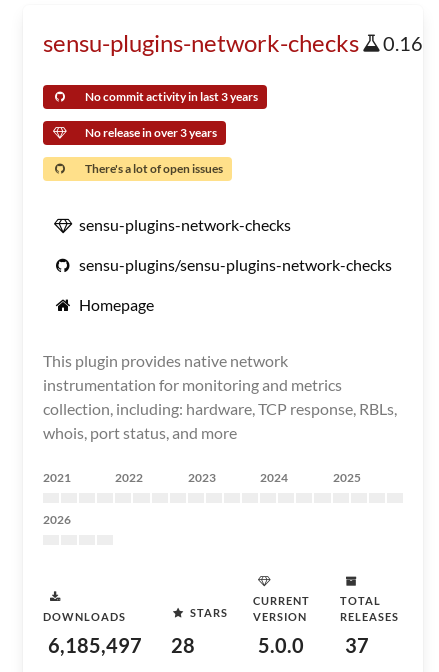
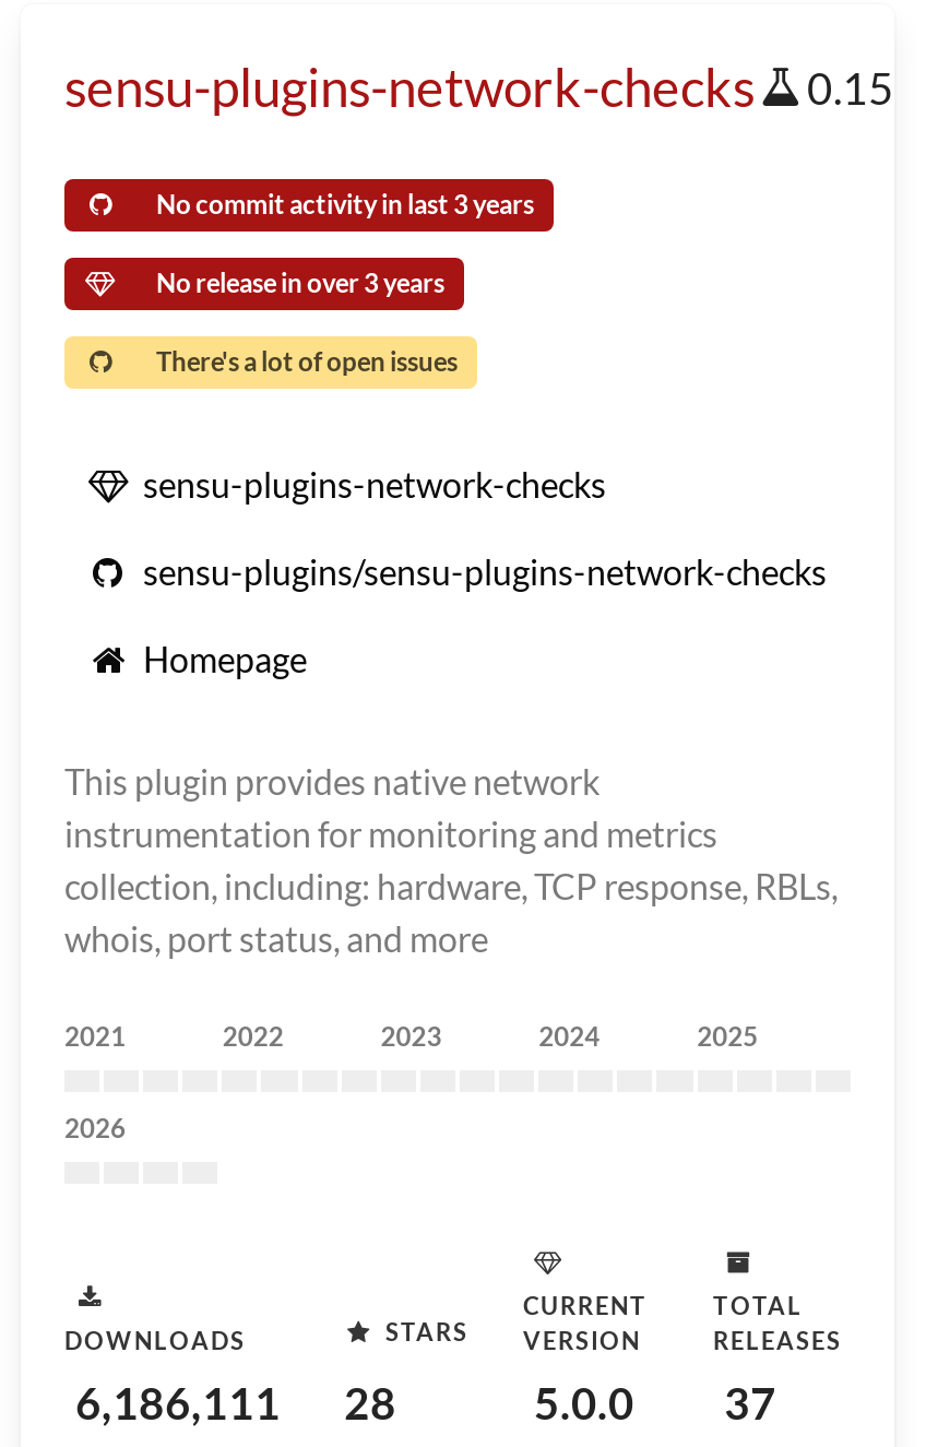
- sensu-plugins-network-checks 0.16
+ sensu-plugins-network-checks 0.15

- 6,185,497 28
+ 6,186,111 28
